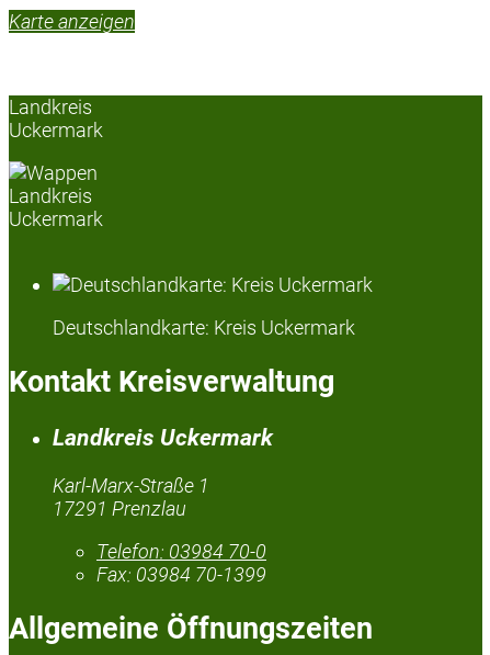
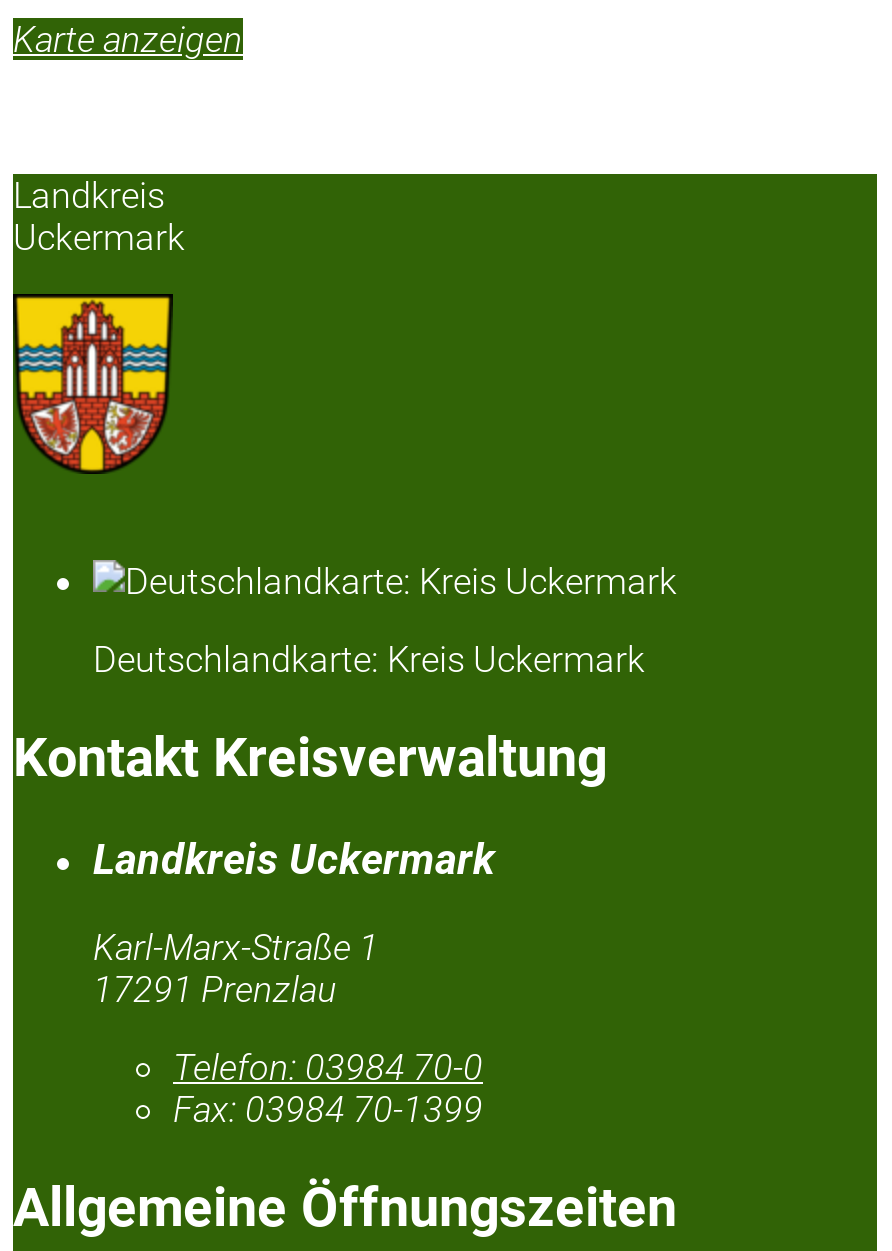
- [image]
+ [image]
